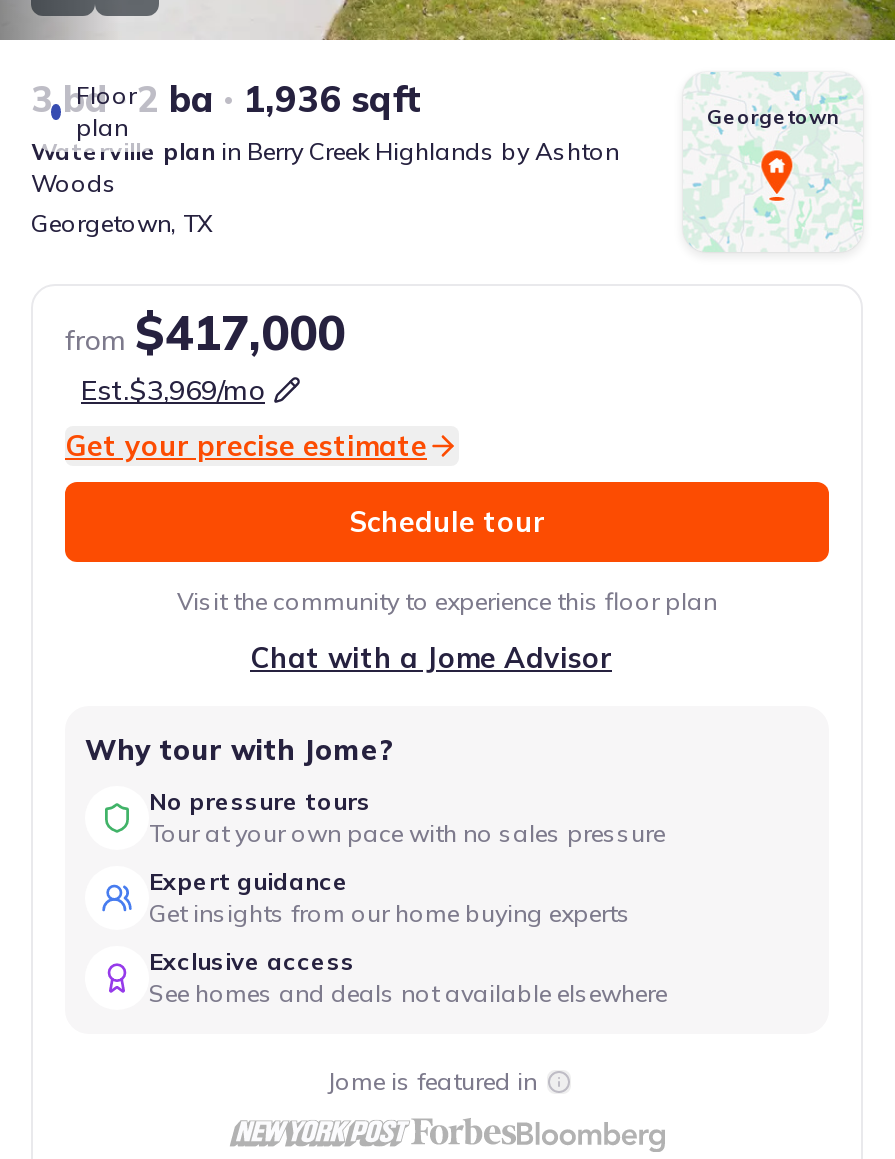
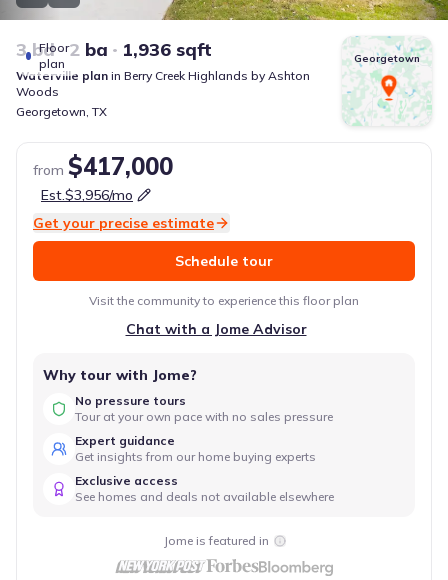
- Est.$3,969/mo
+ Est.$3,956/mo
